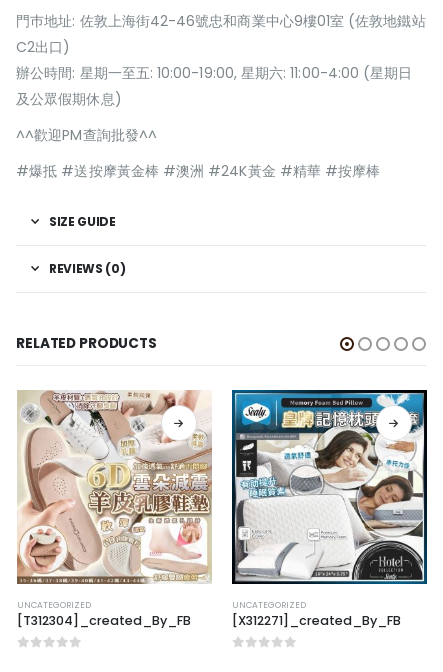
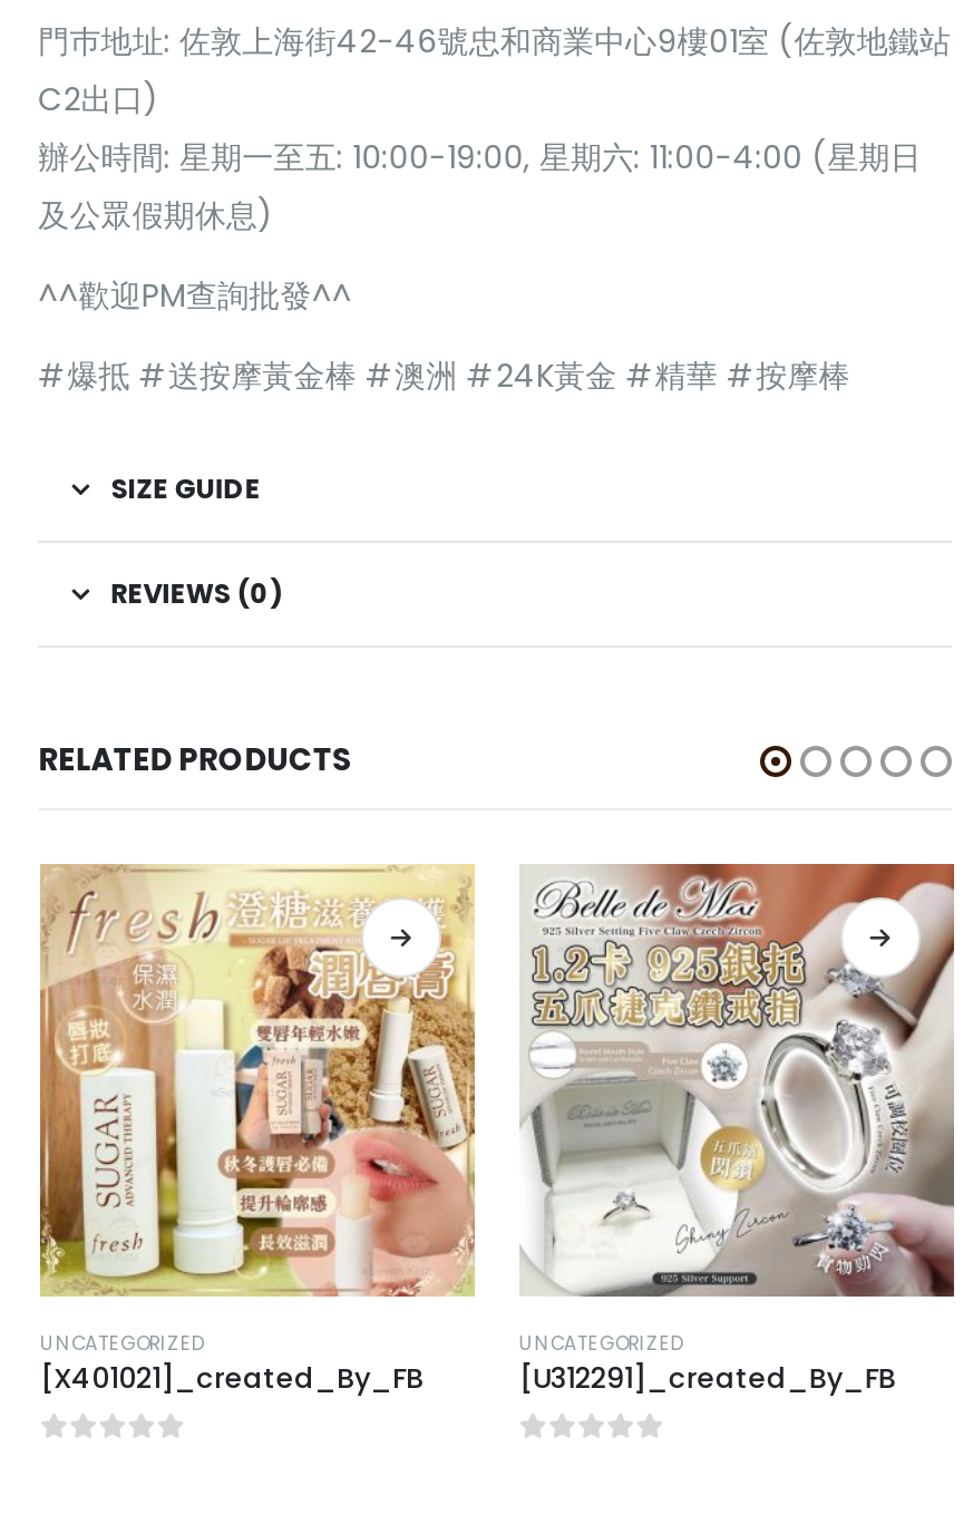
- [image]
- [T312304]_created_By_FB
+ [image]
+ [X401021]_created_By_FB

- [image]
- [X312271]_created_By_FB
+ [image]
+ [U312291]_created_By_FB
